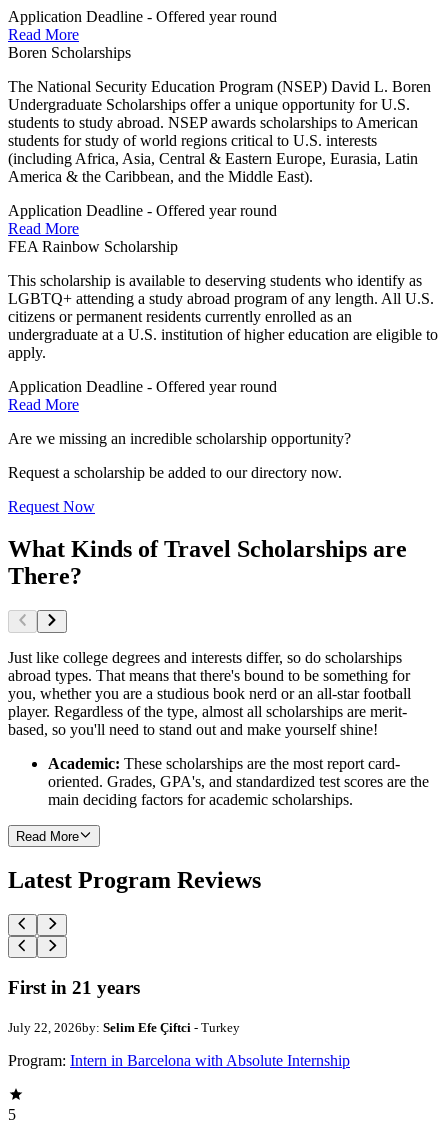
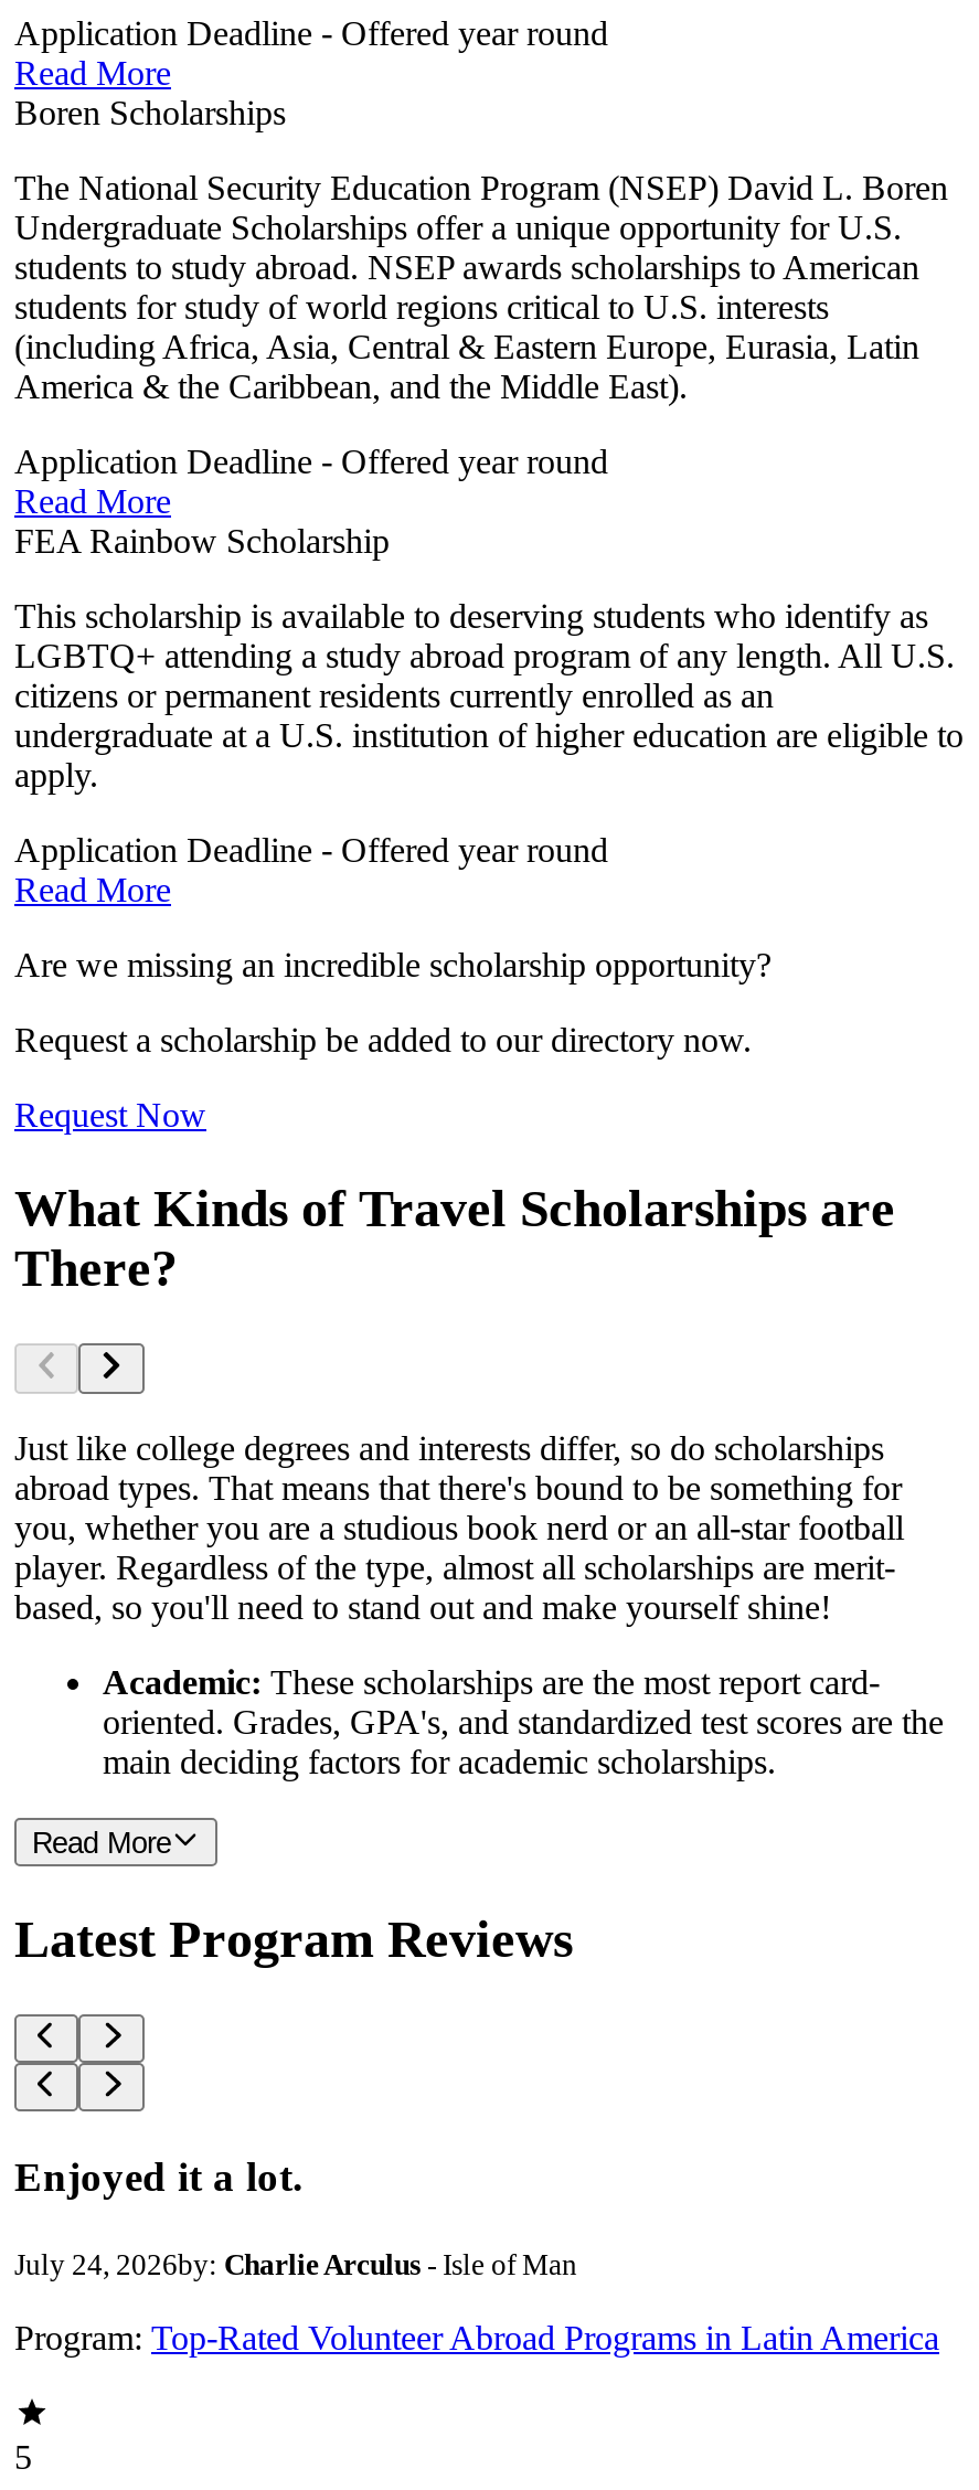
- First in 21 years
+ Enjoyed it a lot.

- July 22, 2026by: Selim Efe Çiftci - Turkey
+ July 24, 2026by: Charlie Arculus - Isle of Man

- Program: Intern in Barcelona with Absolute Internship
+ Program: Top-Rated Volunteer Abroad Programs in Latin America
